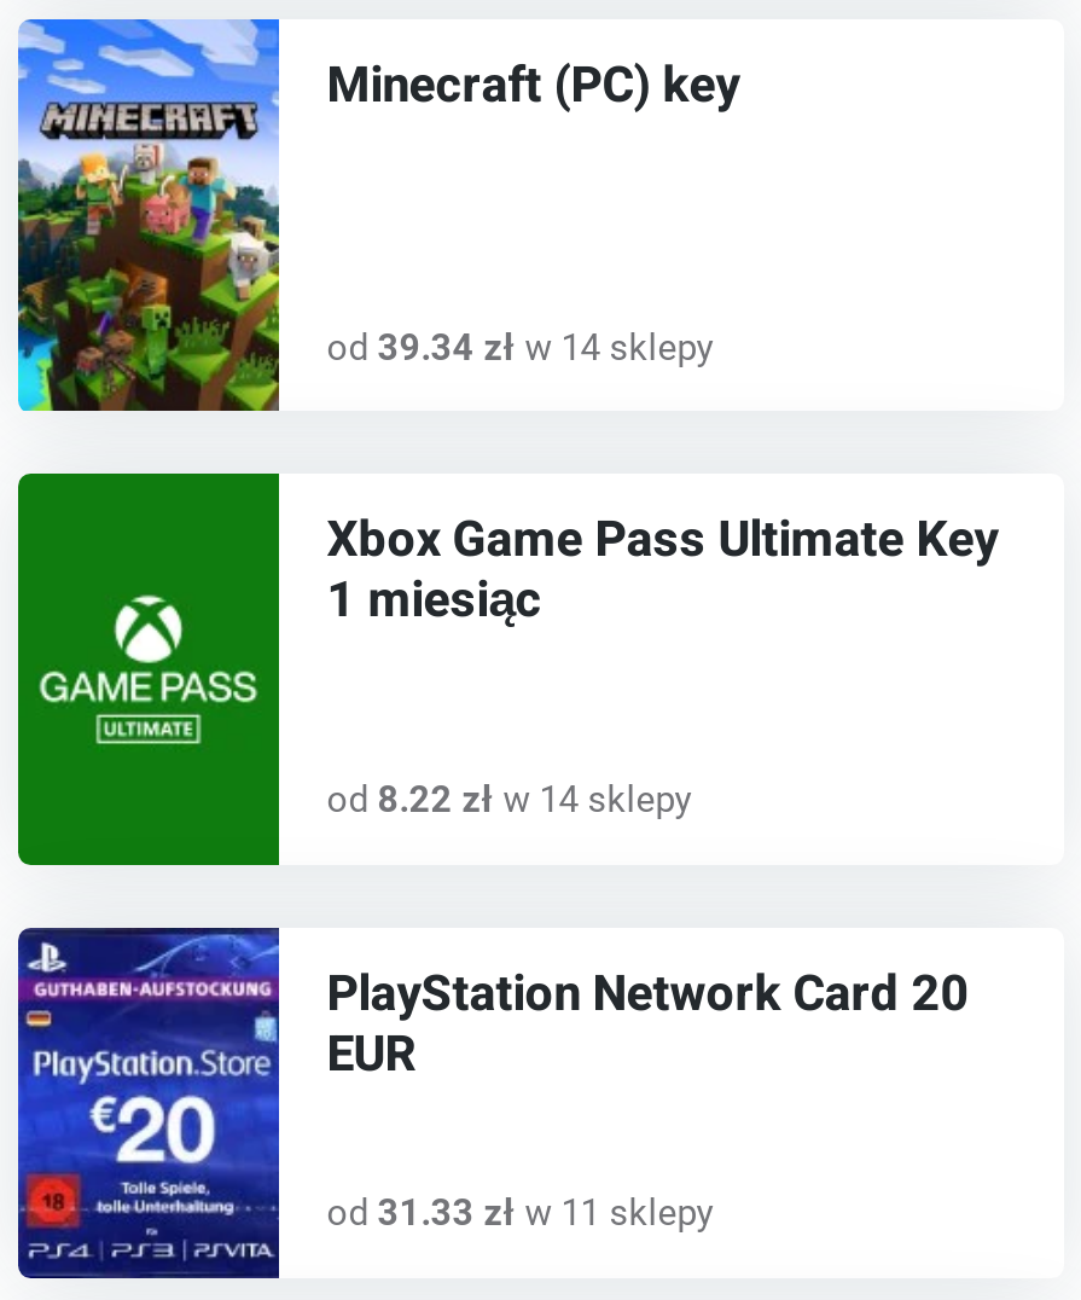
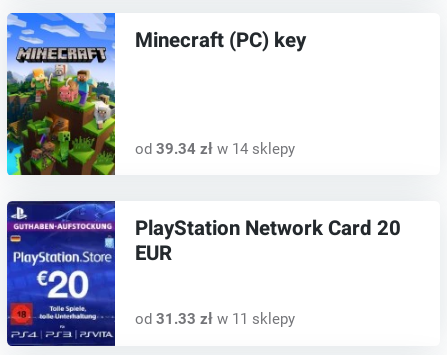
- [image]
- Xbox Game Pass Ultimate Key
- 1 miesiąc
- od 8.22 zł w 14 sklepy
